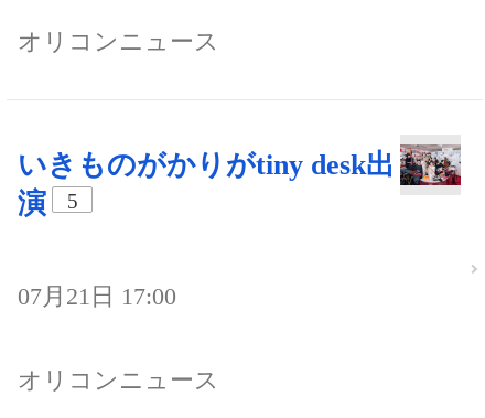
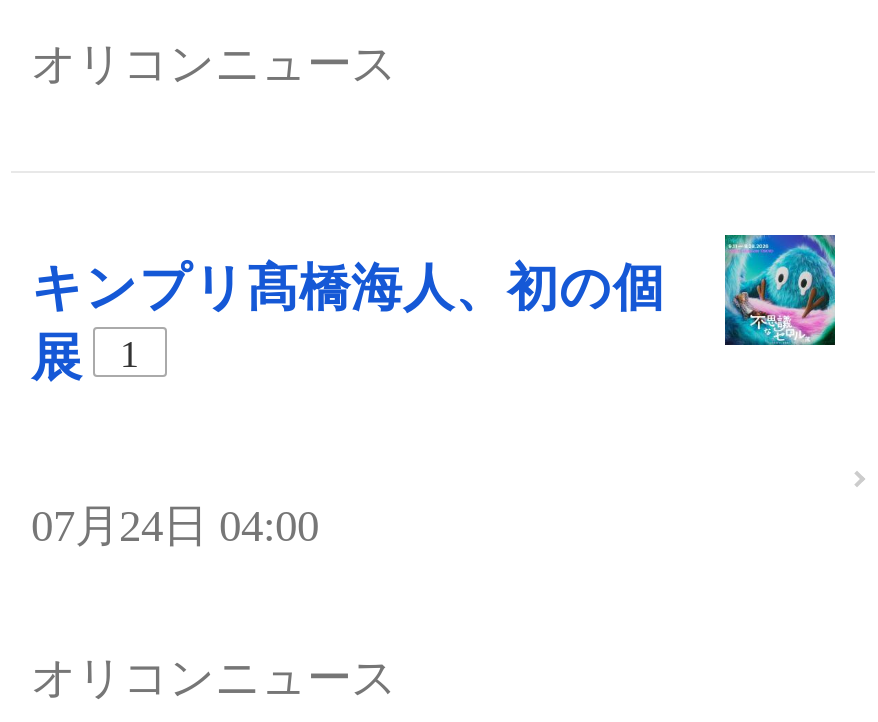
- [image]
- いきものがかりがtiny desk出
- 演
- 5
+ [image]
+ キンプリ髙橋海人、初の個
+ 展
+ 1

- 07月21日 17:00
+ 07月24日 04:00
